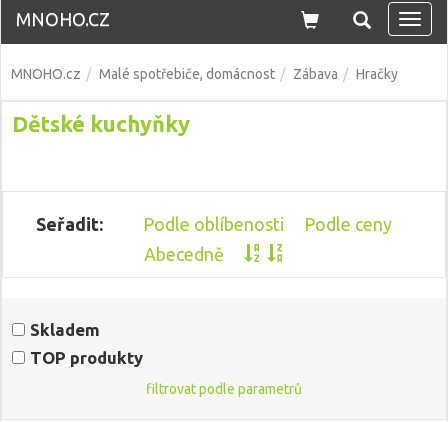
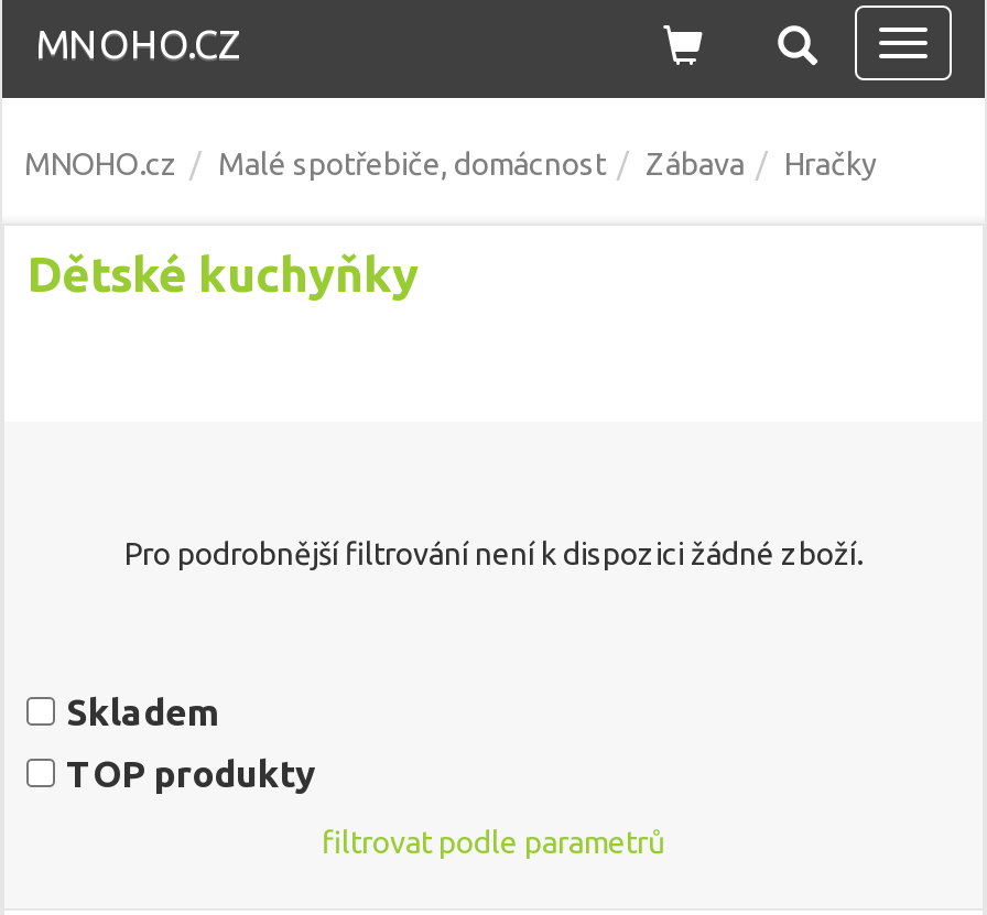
- Seřadit:
- Podle oblíbenosti
- Podle ceny
- Abecedně
+ Pro podrobnější filtrování není k dispozici žádné zboží.
